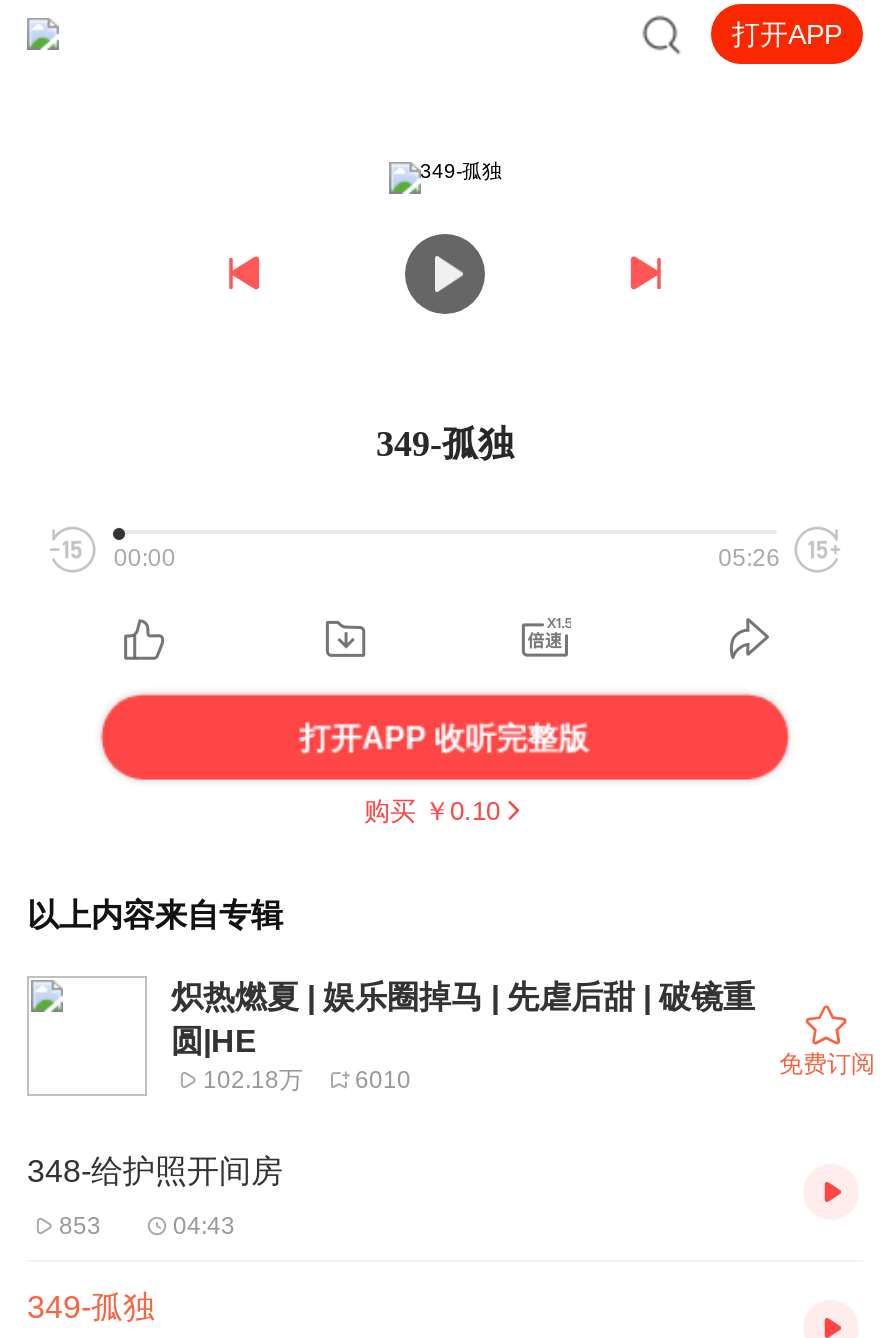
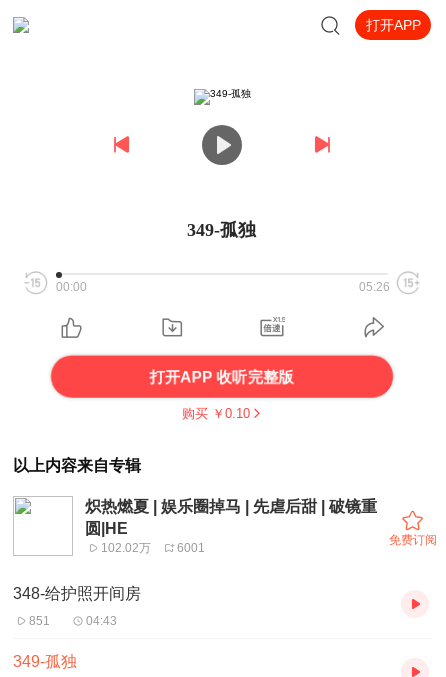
- 102.18万
+ 102.02万

- 6010
+ 6001

- 853
+ 851
